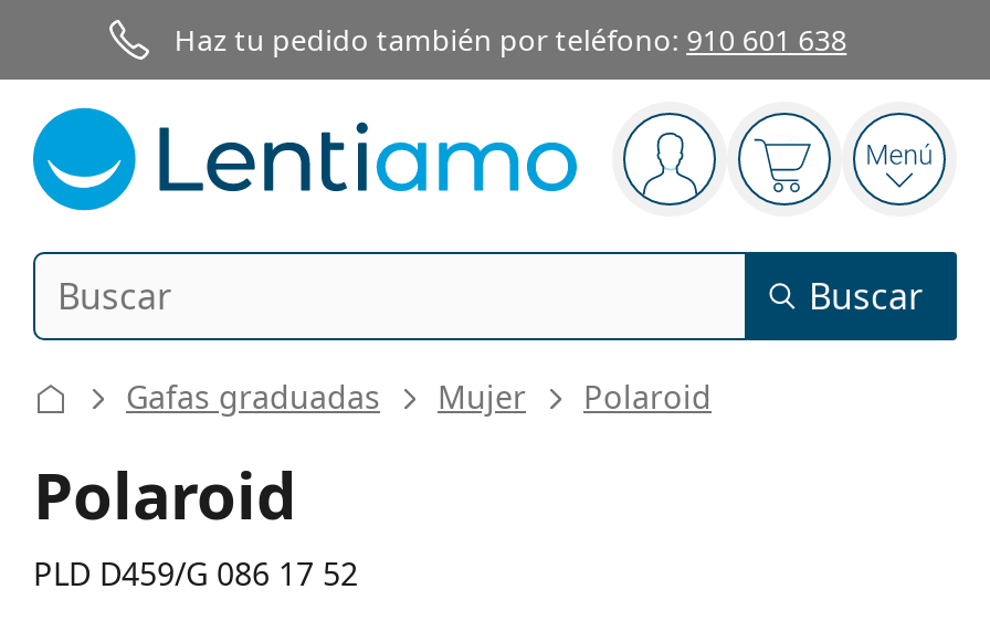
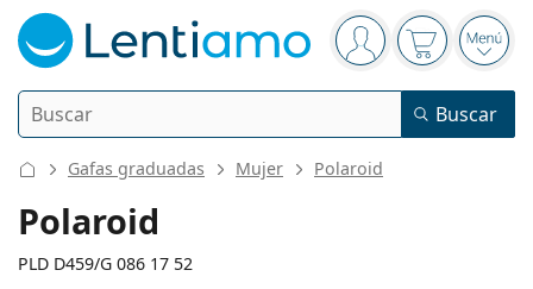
- Haz tu pedido también por teléfono: 910 601 638
